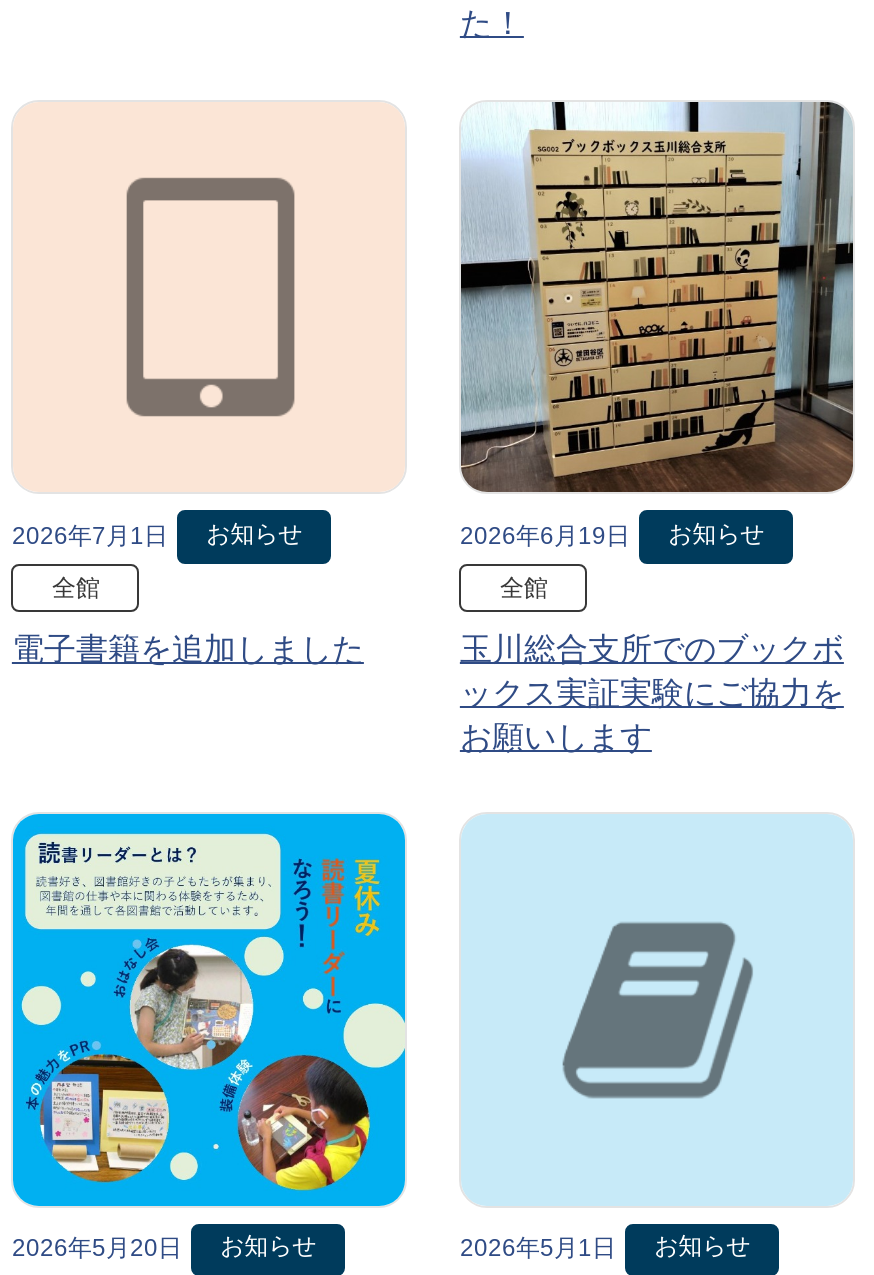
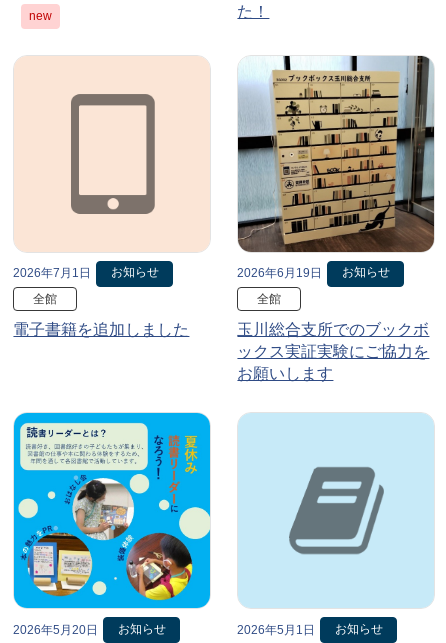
+ new
